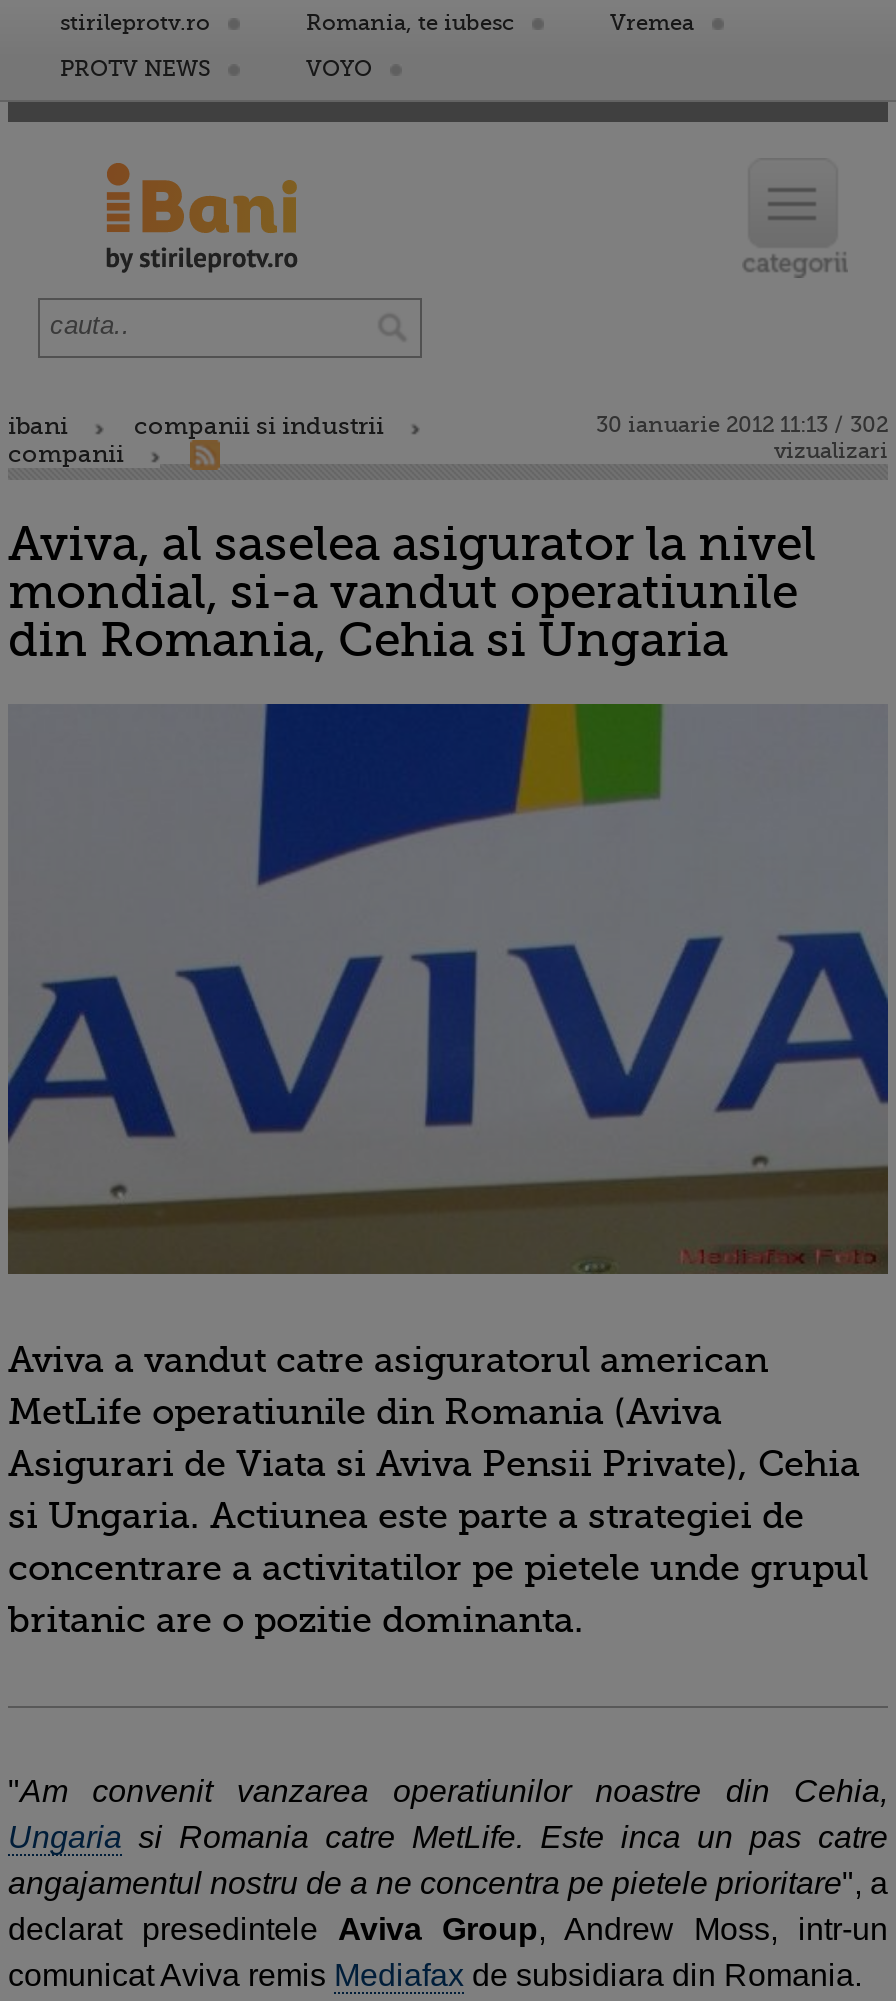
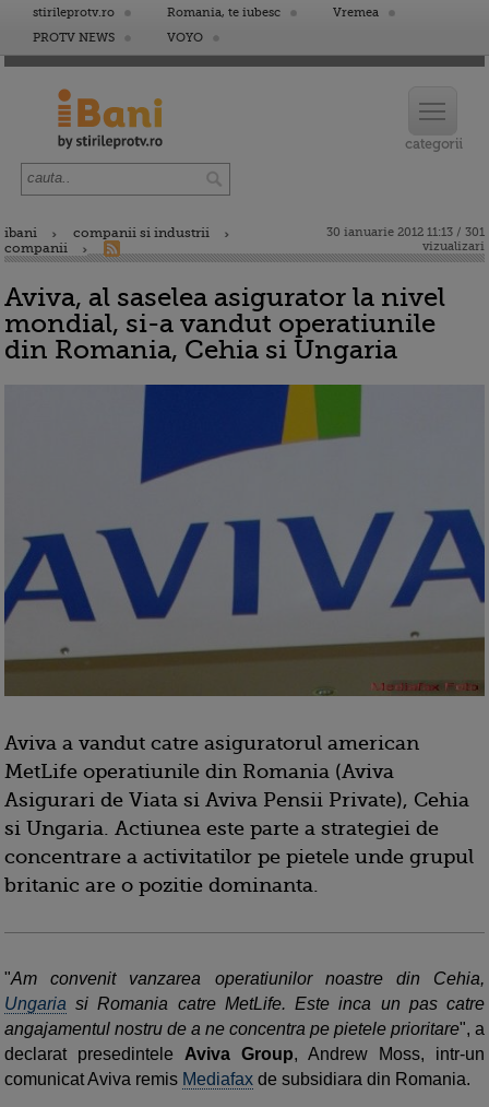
- 30 ianuarie 2012 11:13 / 302
+ 30 ianuarie 2012 11:13 / 301
